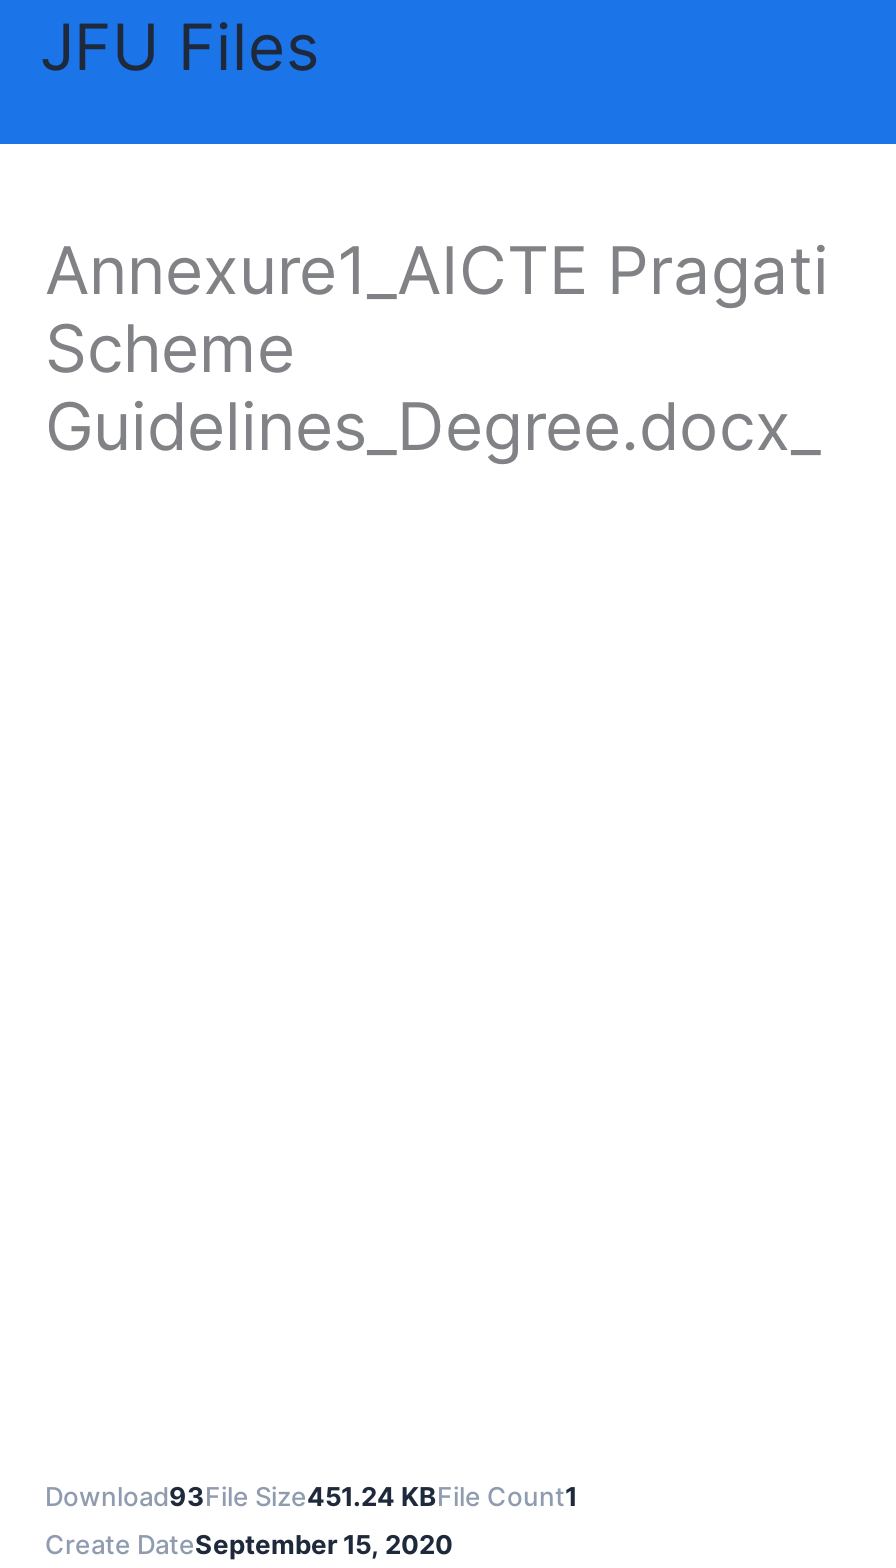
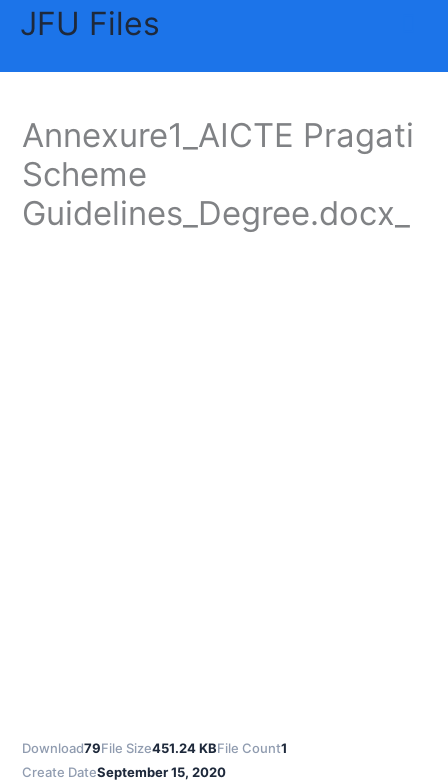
- Download93File Size451.24 KBFile Count1
+ Download79File Size451.24 KBFile Count1
